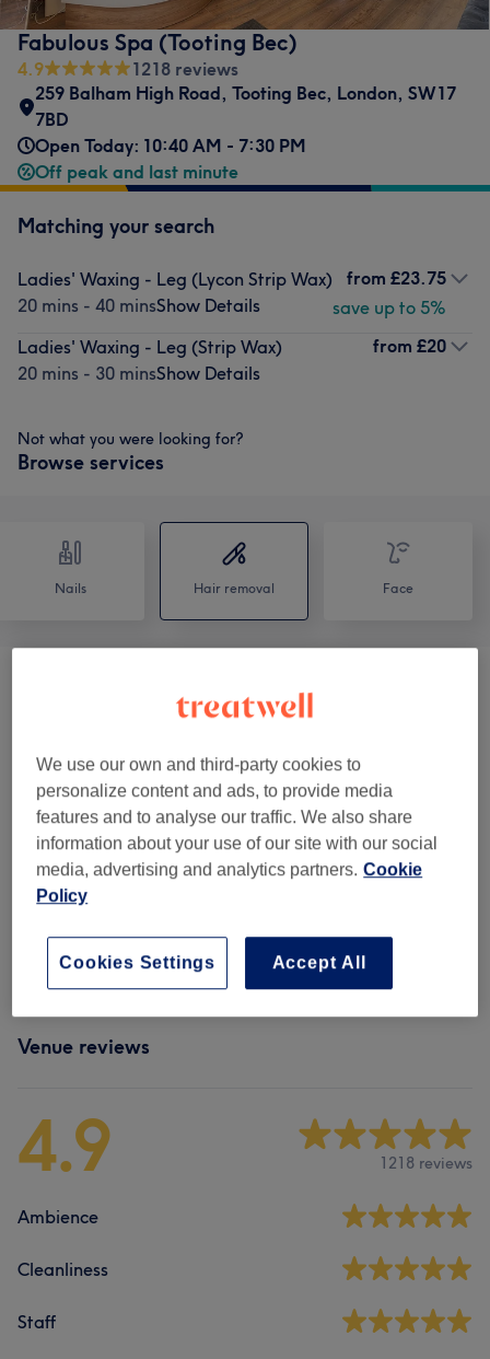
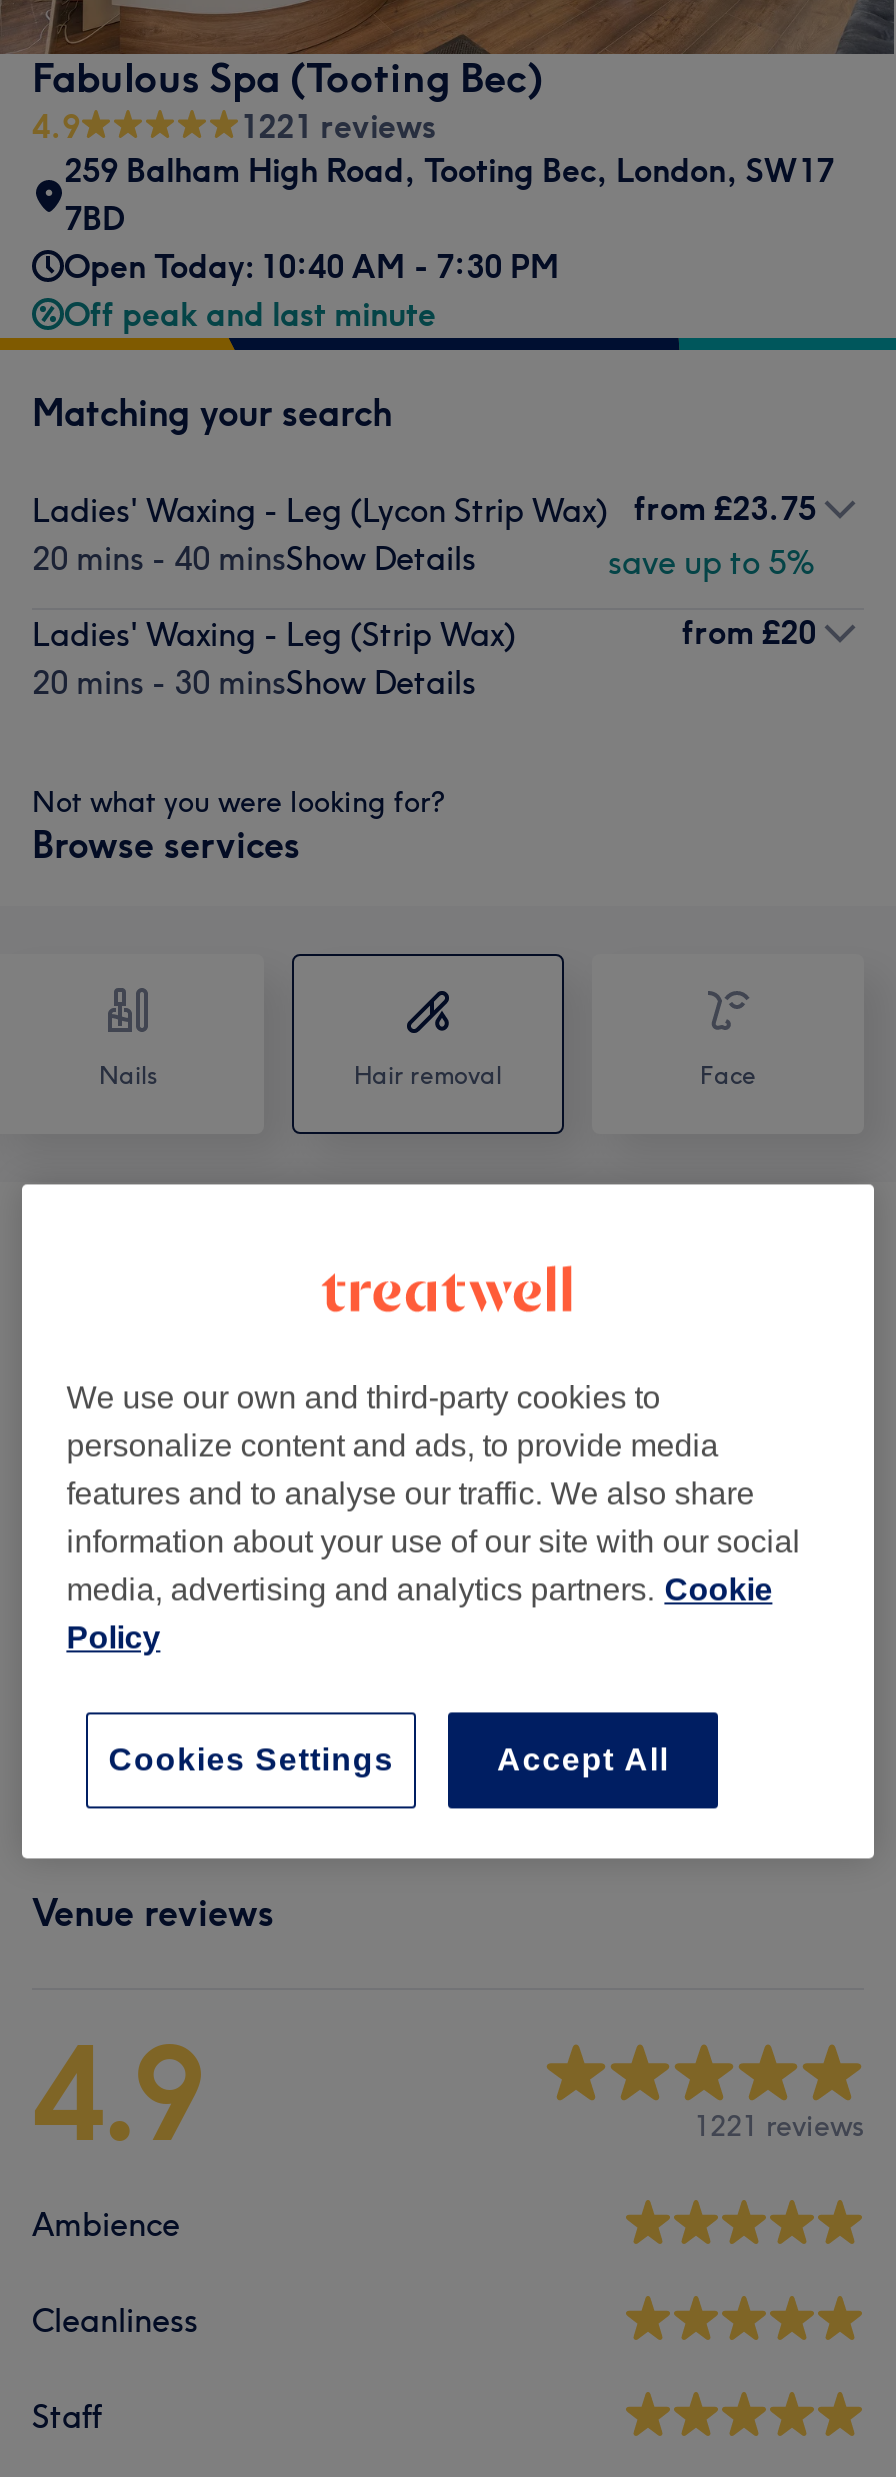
- 1218 reviews
+ 1221 reviews

- 1218 reviews
+ 1221 reviews
